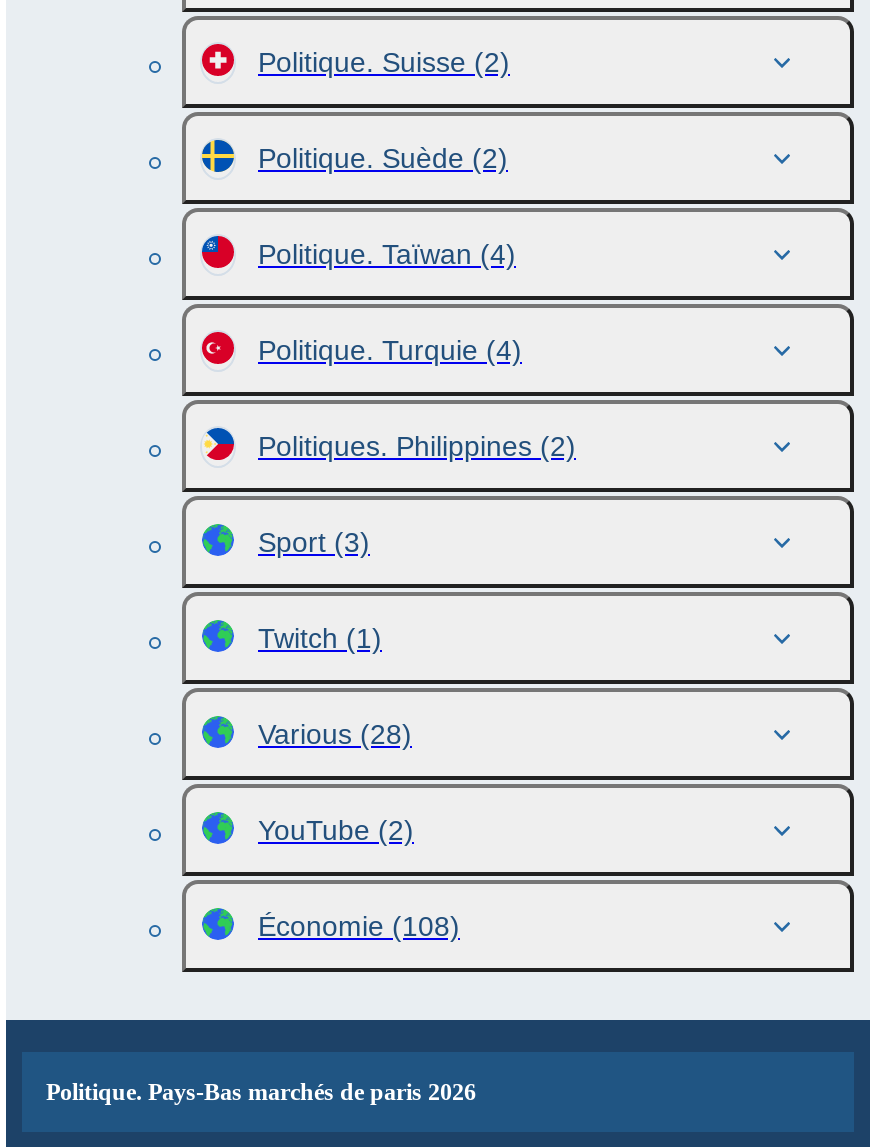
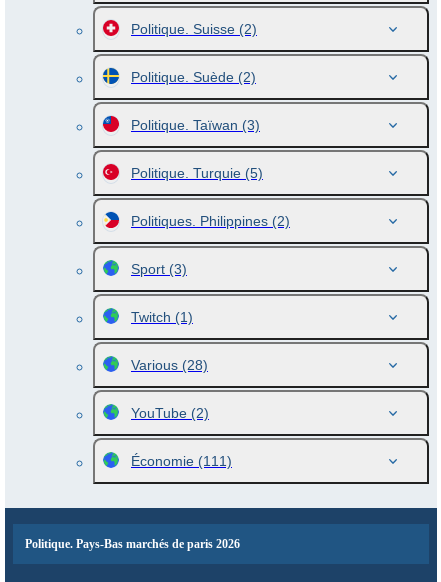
- Politique. Taïwan (4)
+ Politique. Taïwan (3)

- Politique. Turquie (4)
+ Politique. Turquie (5)

- Économie (108)
+ Économie (111)
